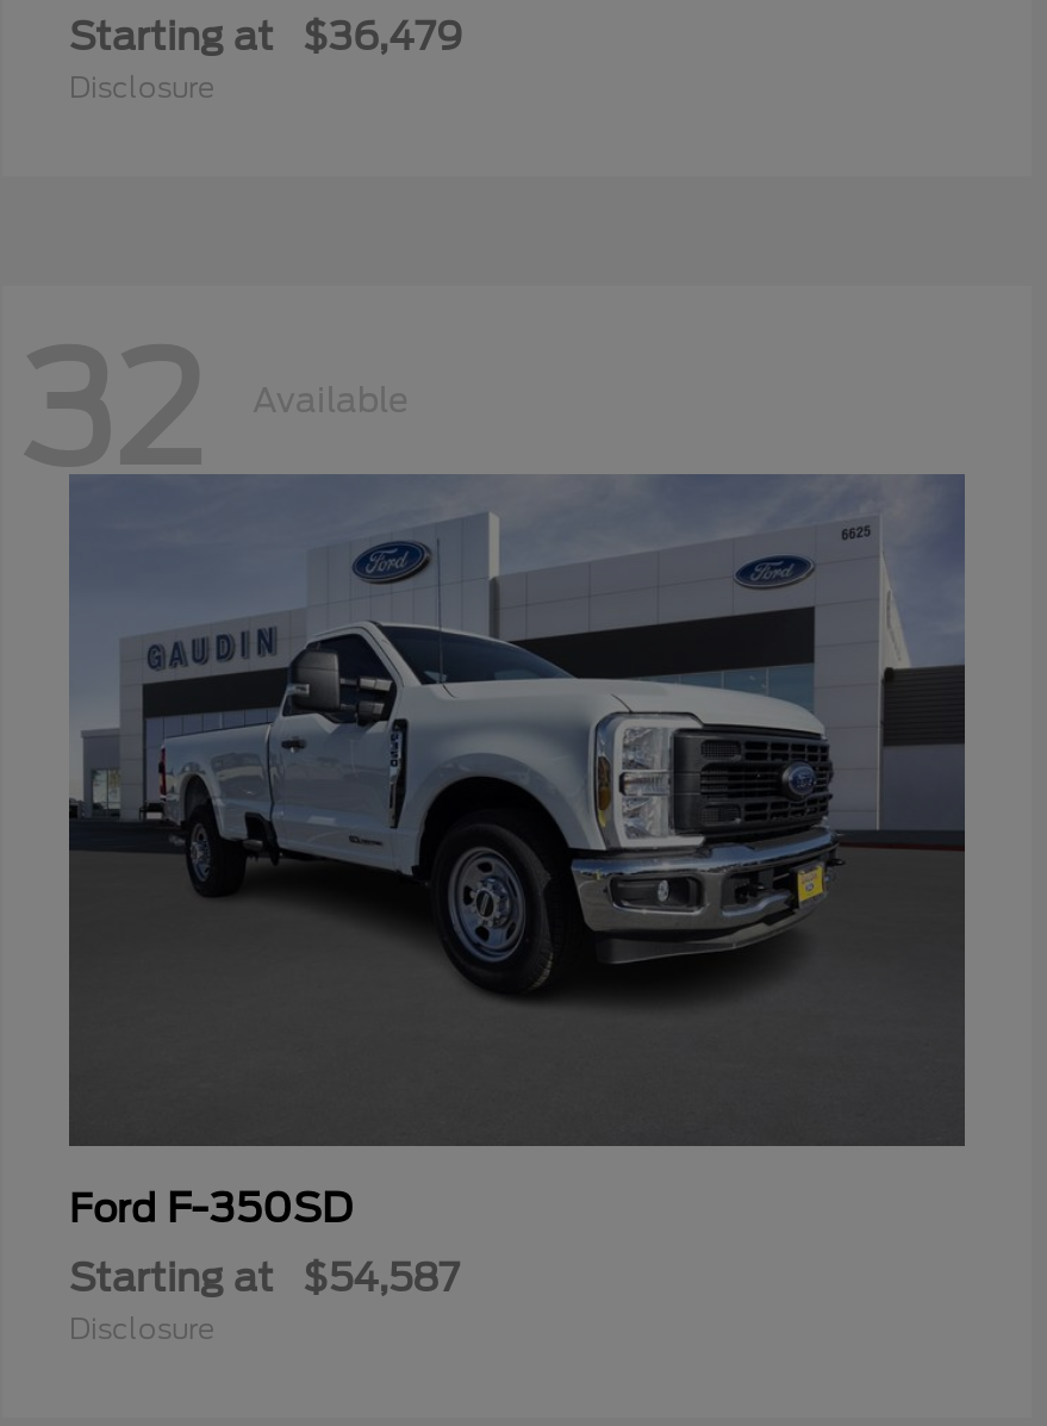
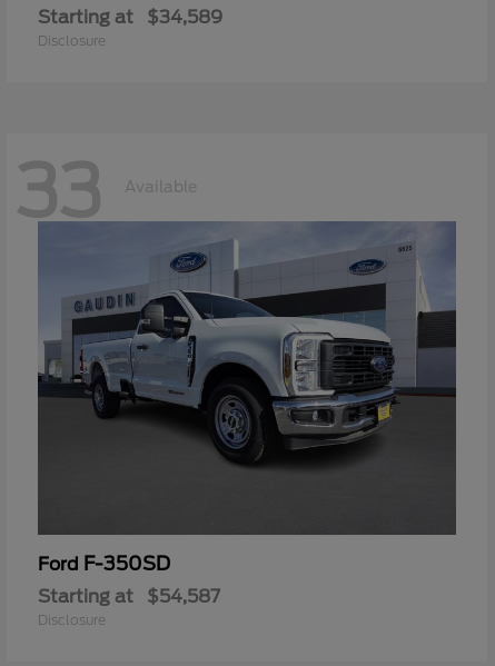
- Starting at $36,479
+ Starting at $34,589

- 32
+ 33
